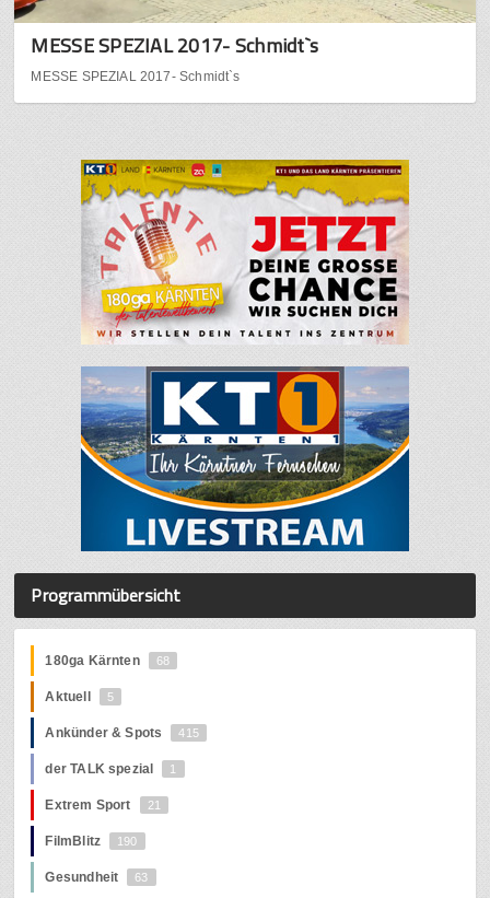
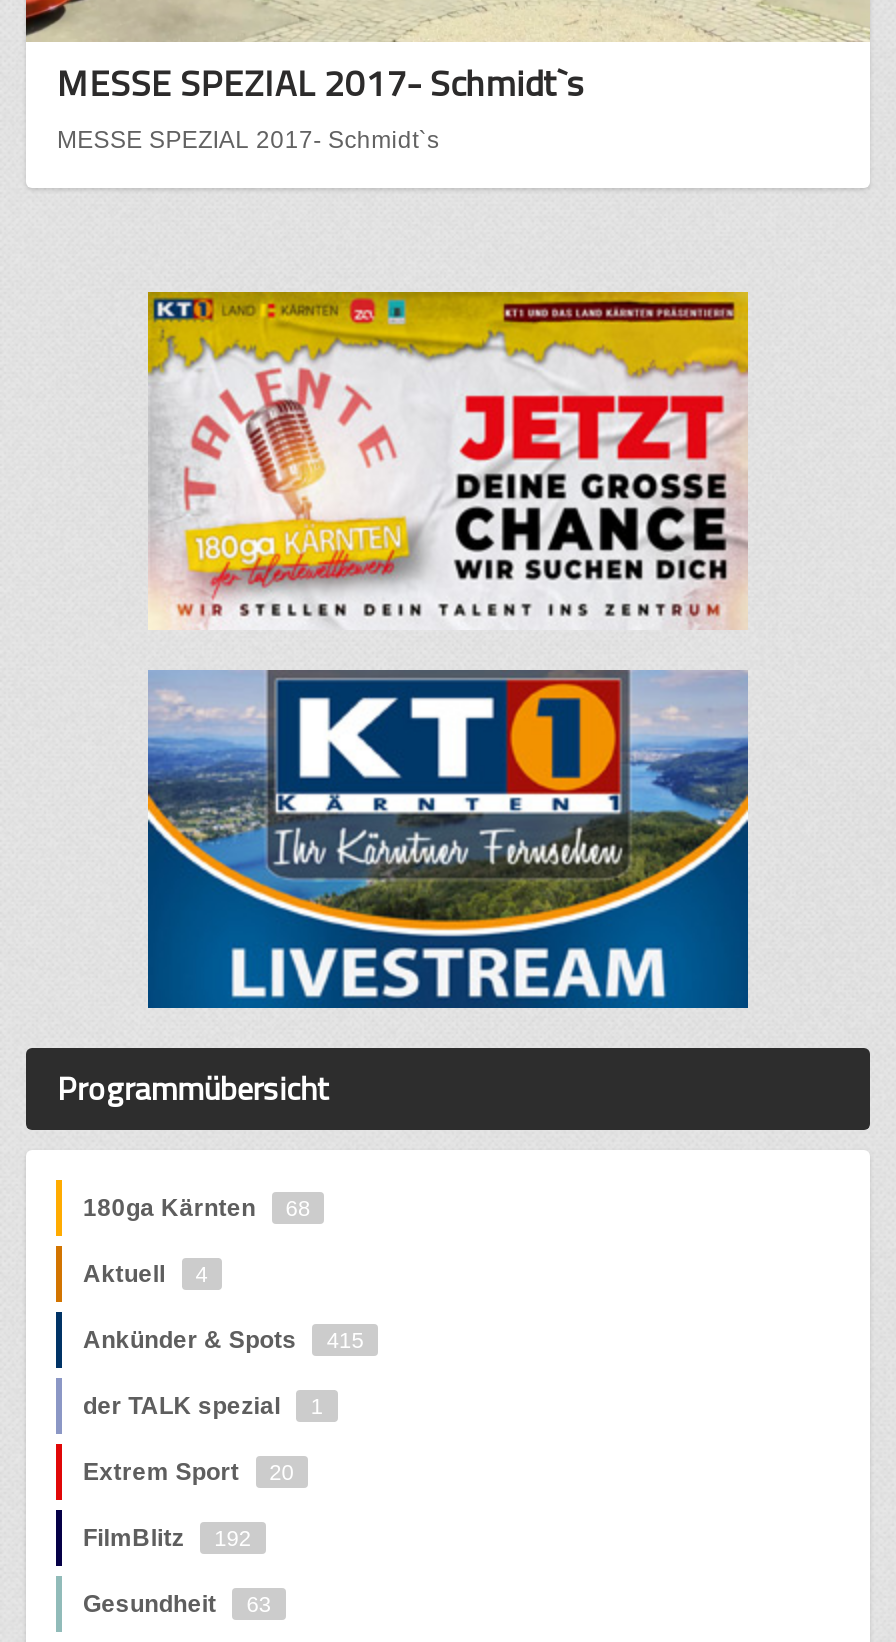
- Aktuell 5
+ Aktuell 4

- Extrem Sport 21
+ Extrem Sport 20

- FilmBlitz 190
+ FilmBlitz 192
